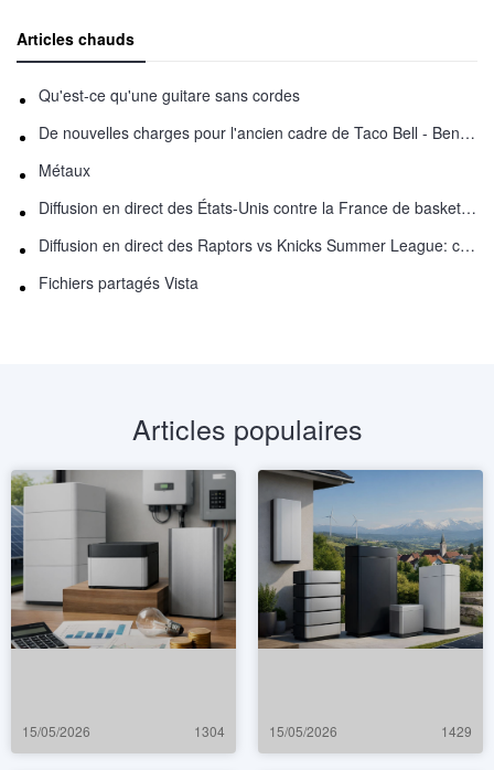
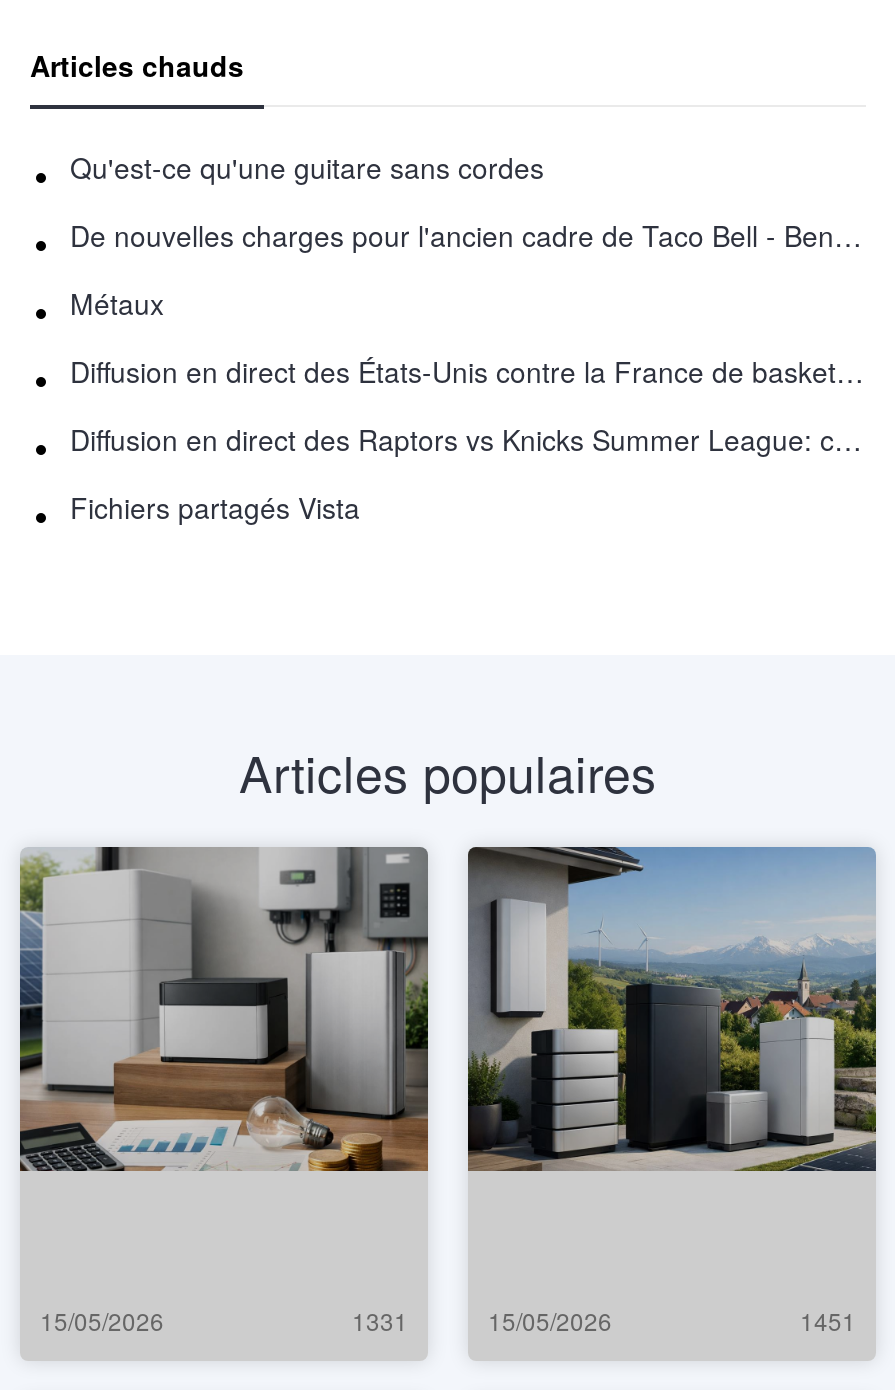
- 1304
+ 1331

- 1429
+ 1451
